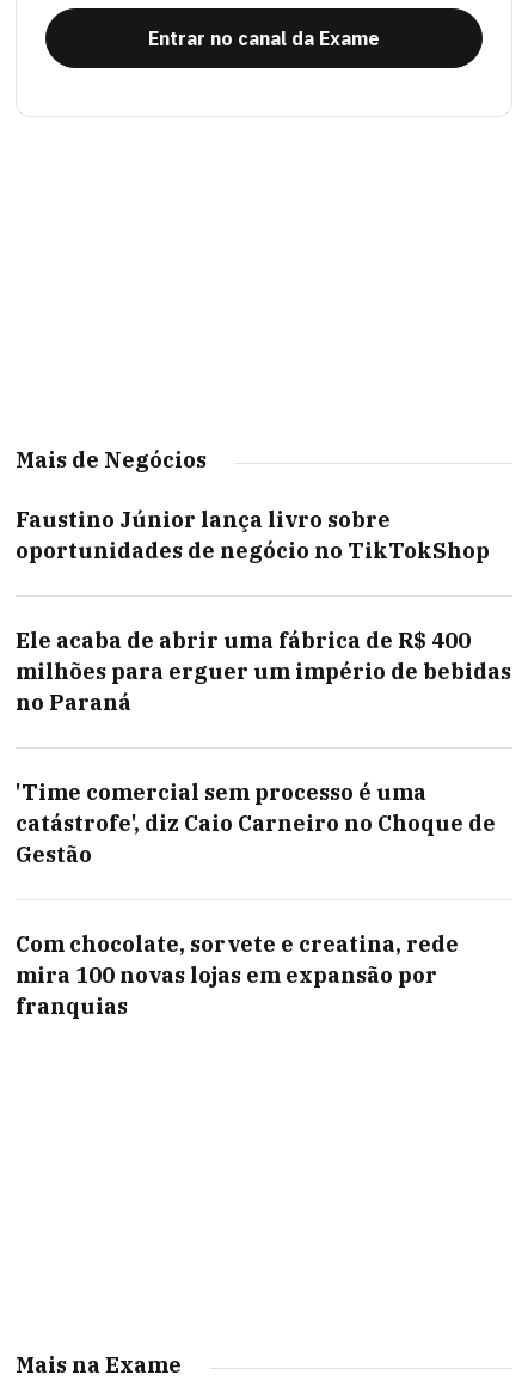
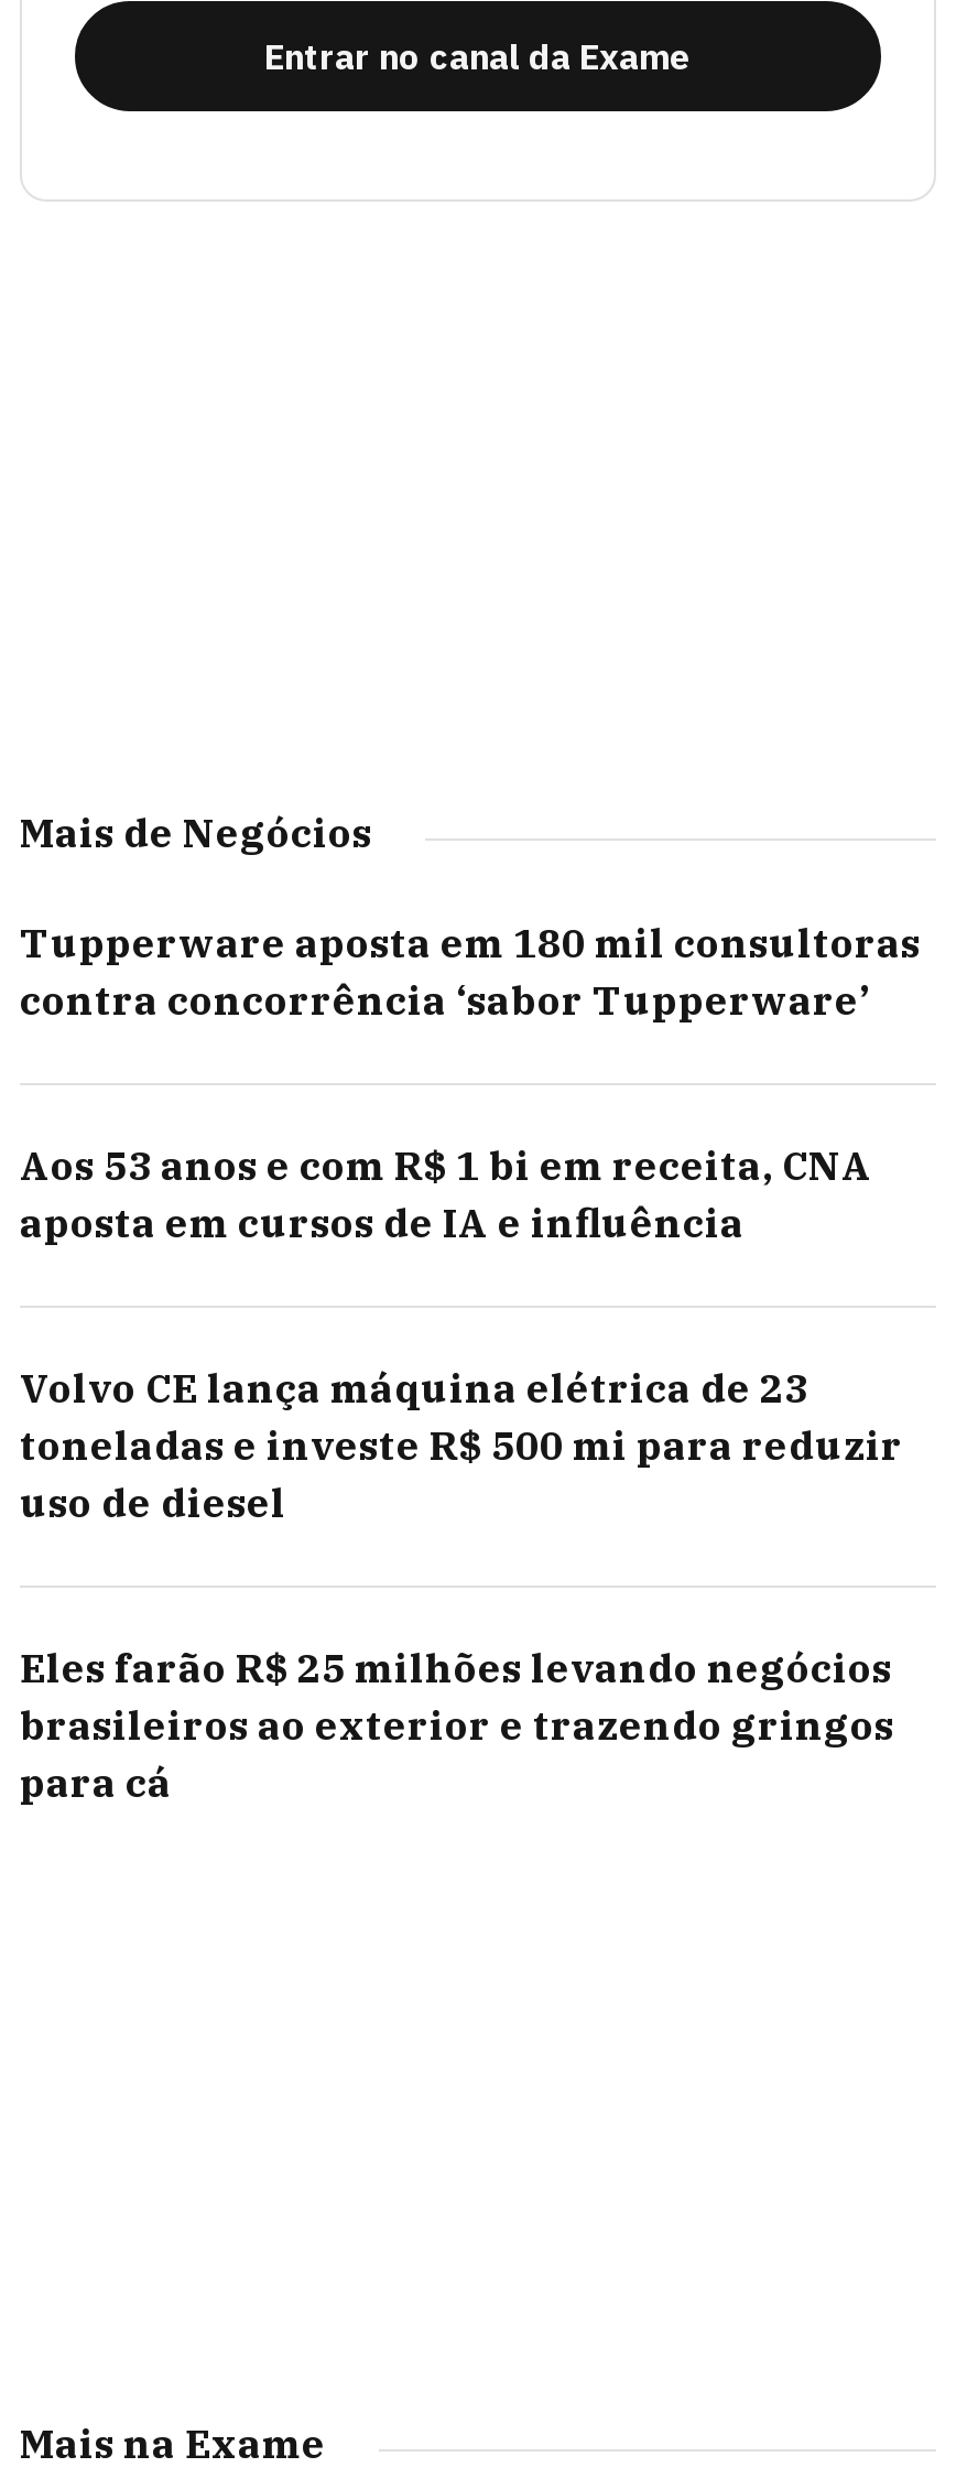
- Faustino Júnior lança livro sobre
- oportunidades de negócio no TikTokShop
+ Tupperware aposta em 180 mil consultoras
+ contra concorrência ‘sabor Tupperware’

- Ele acaba de abrir uma fábrica de R$ 400
- milhões para erguer um império de bebidas
- no Paraná
+ Aos 53 anos e com R$ 1 bi em receita, CNA
+ aposta em cursos de IA e influência

- 'Time comercial sem processo é uma
- catástrofe', diz Caio Carneiro no Choque de
- Gestão
+ Volvo CE lança máquina elétrica de 23
+ toneladas e investe R$ 500 mi para reduzir
+ uso de diesel

- Com chocolate, sorvete e creatina, rede
- mira 100 novas lojas em expansão por
- franquias
+ Eles farão R$ 25 milhões levando negócios
+ brasileiros ao exterior e trazendo gringos
+ para cá
